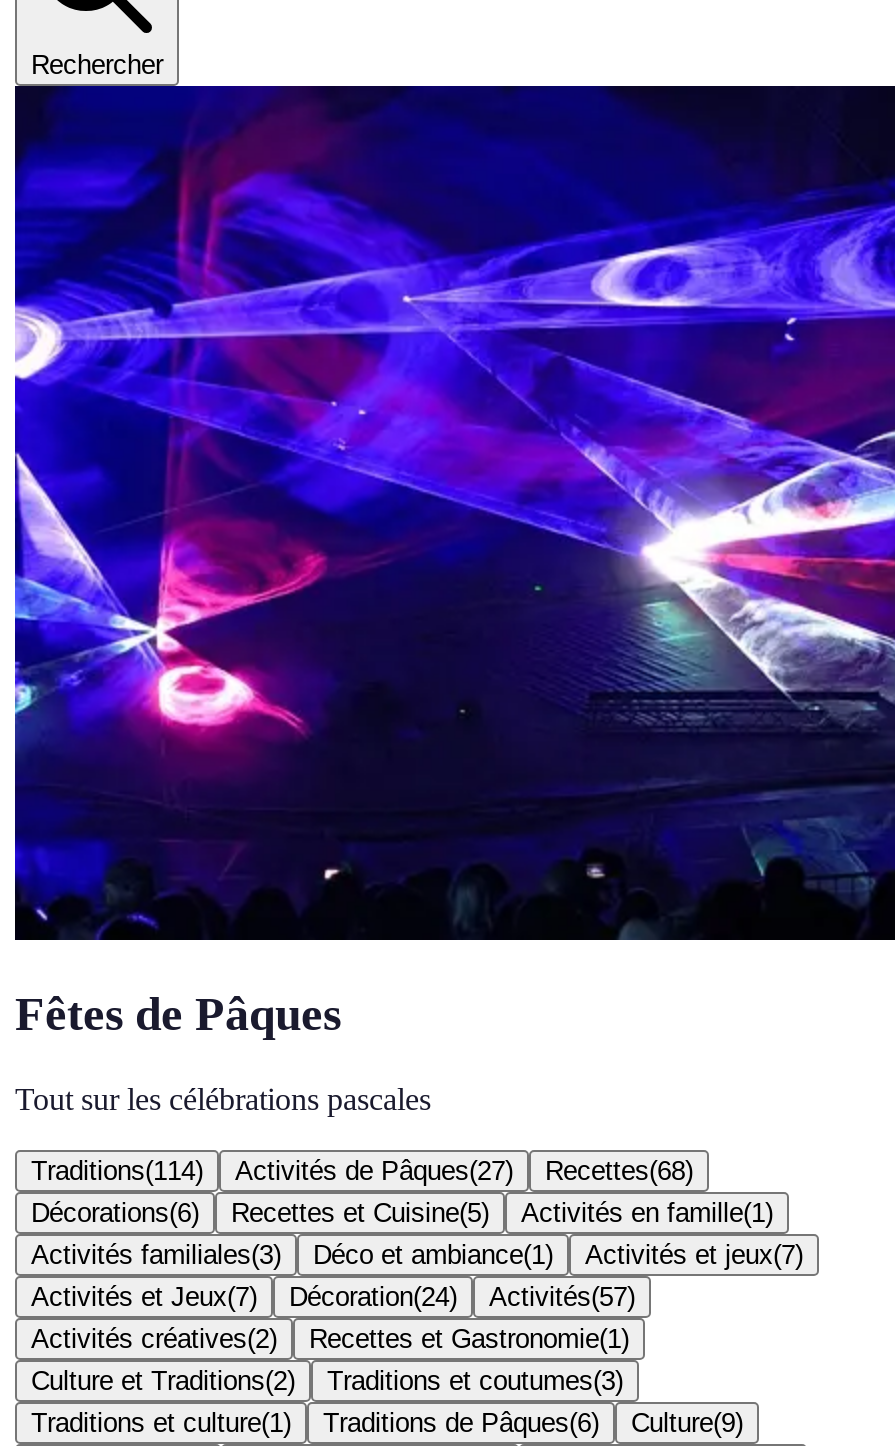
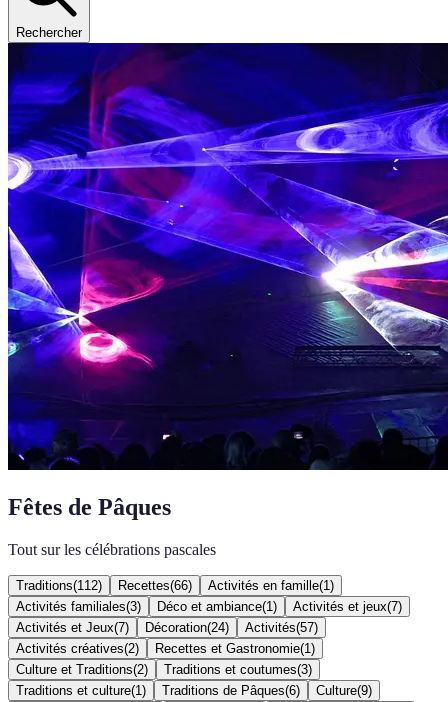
- Traditions(114)
- Activités de Pâques(27)
- Recettes(68)
- Décorations(6)
- Recettes et Cuisine(5)
+ Traditions(112)
+ Recettes(66)
